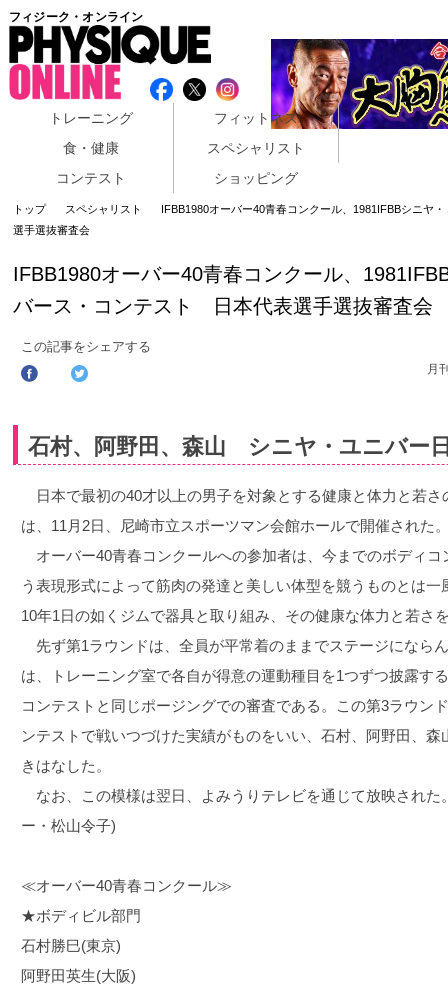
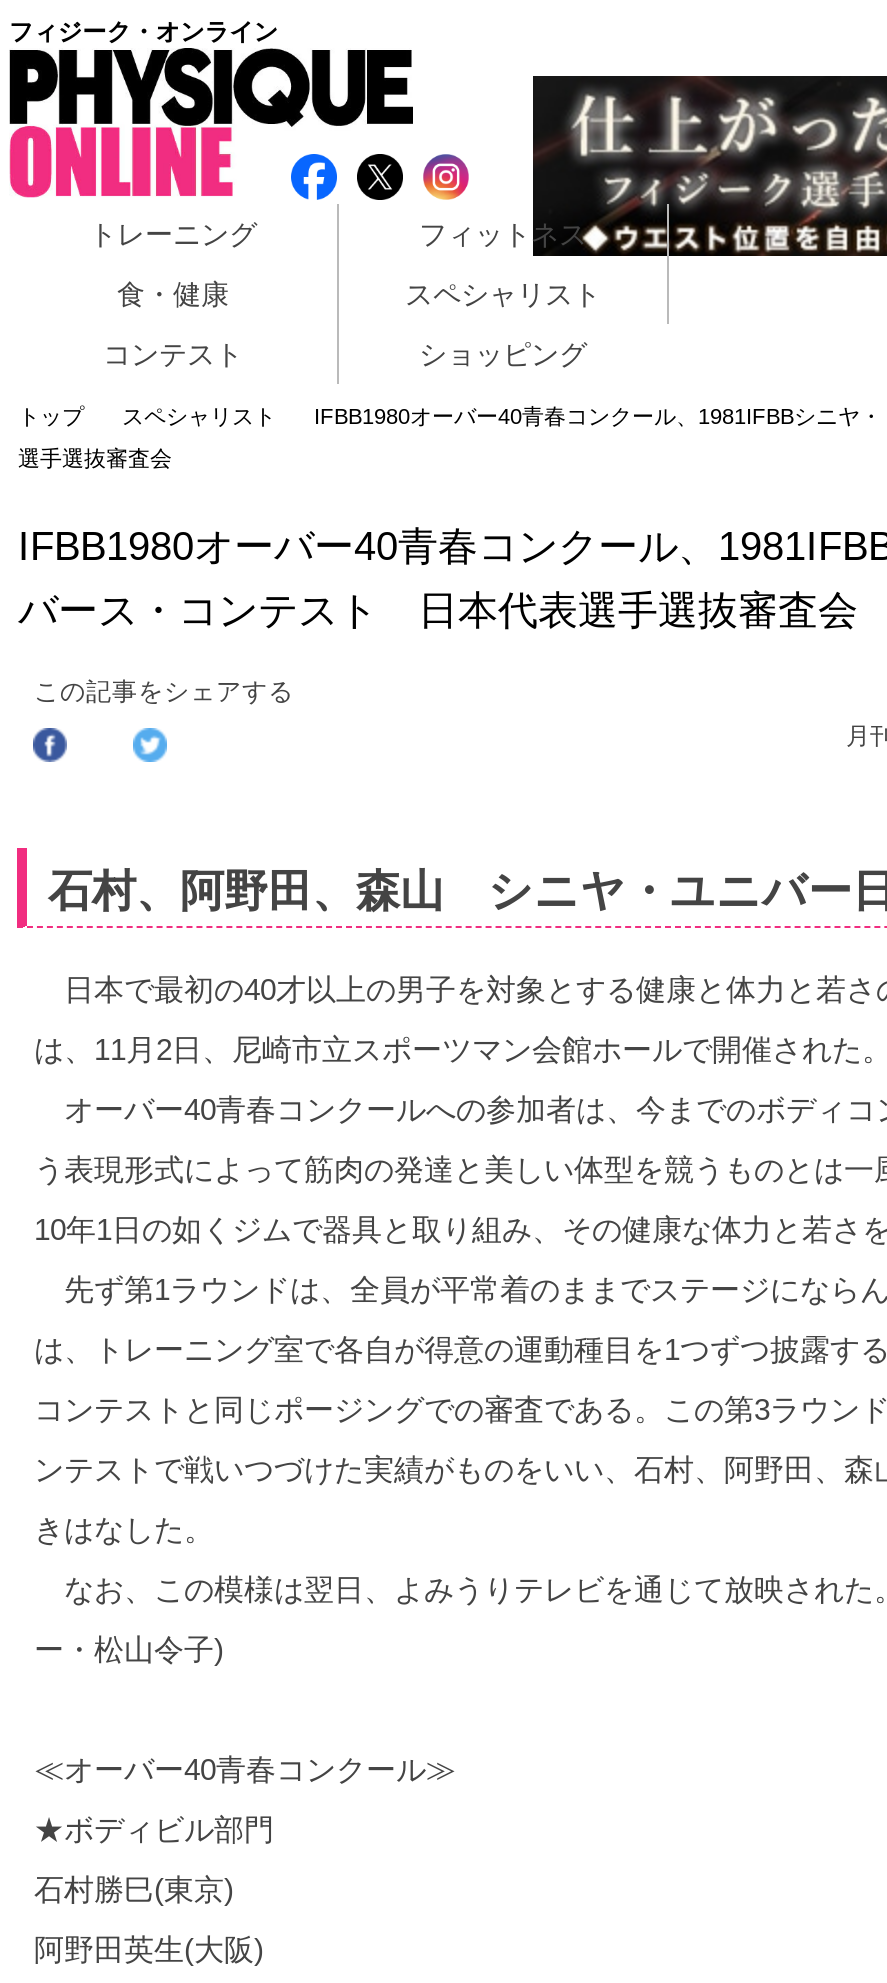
- [image]
+ [image]
